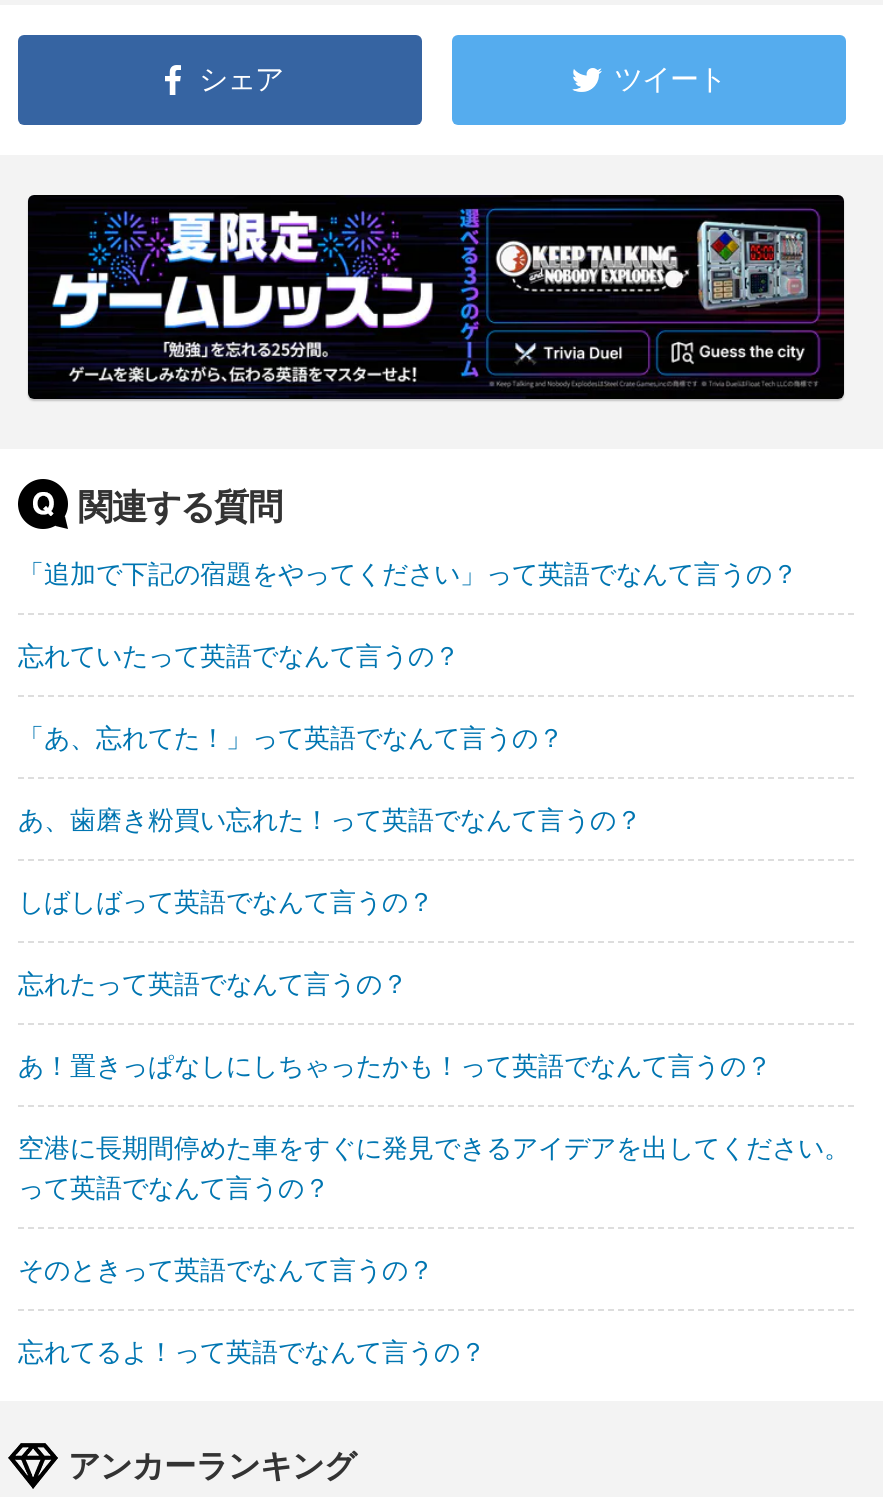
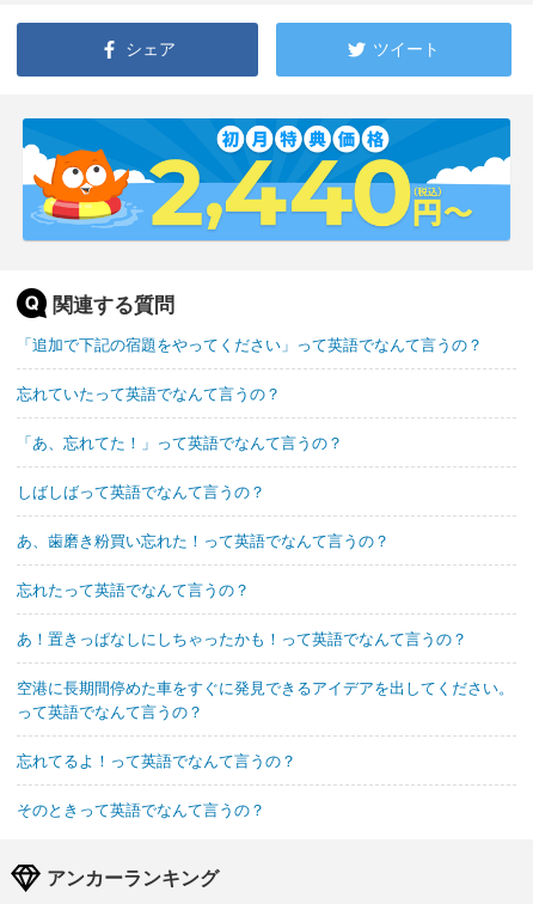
- [image]
+ [image]

moved down: あ、歯磨き粉買い忘れた！って英語でなんて言うの？

moved up: しばしばって英語でなんて言うの？

moved down: そのときって英語でなんて言うの？

moved up: 忘れてるよ！って英語でなんて言うの？
